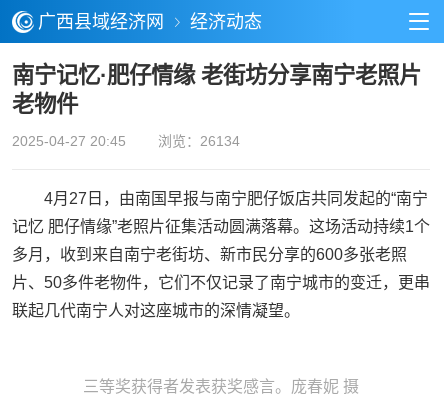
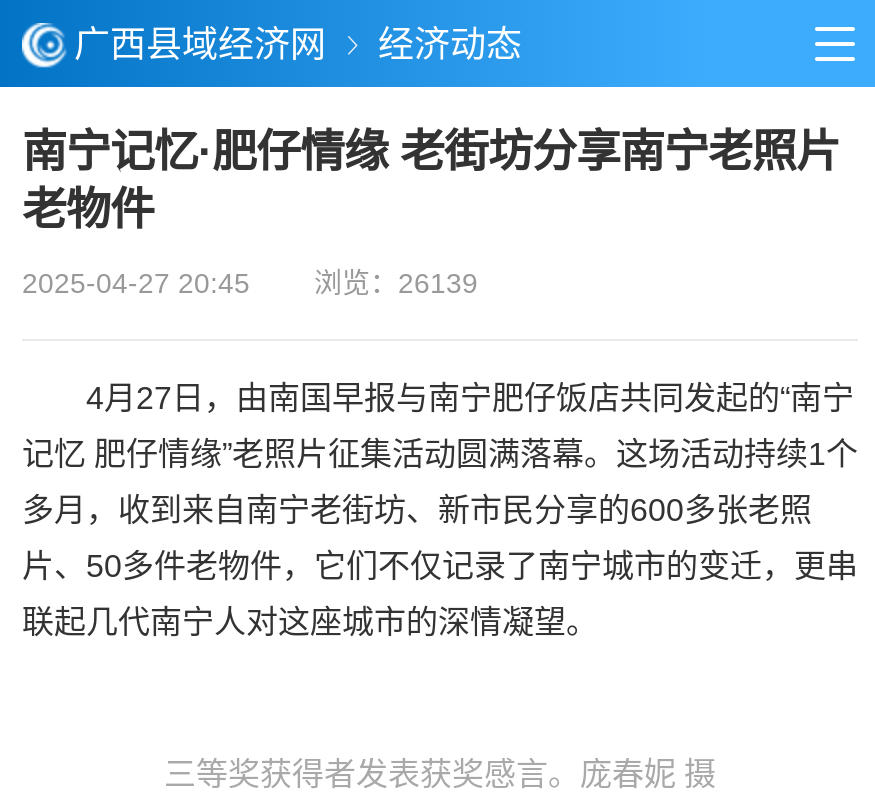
- 2025-04-27 20:45浏览：26134
+ 2025-04-27 20:45浏览：26139
